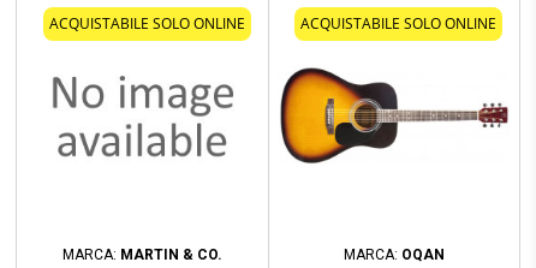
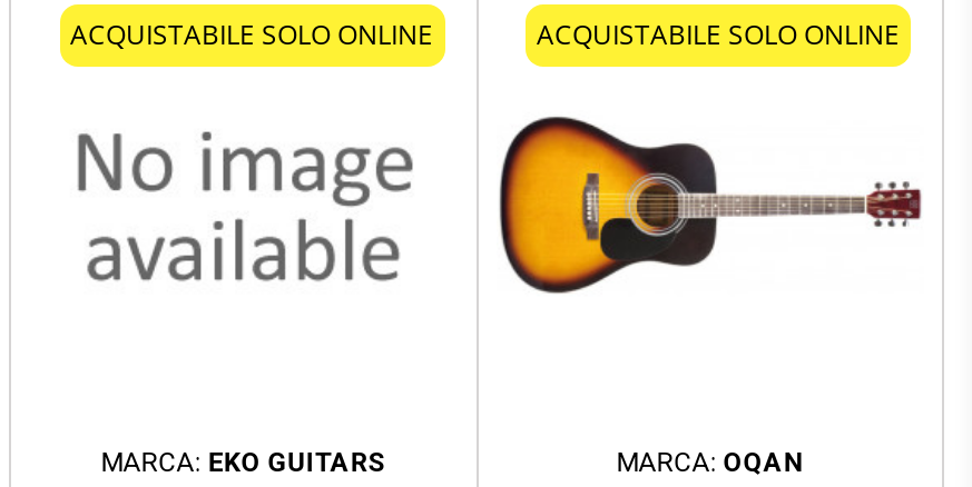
- MARCA: MARTIN & CO.
+ MARCA: EKO GUITARS
